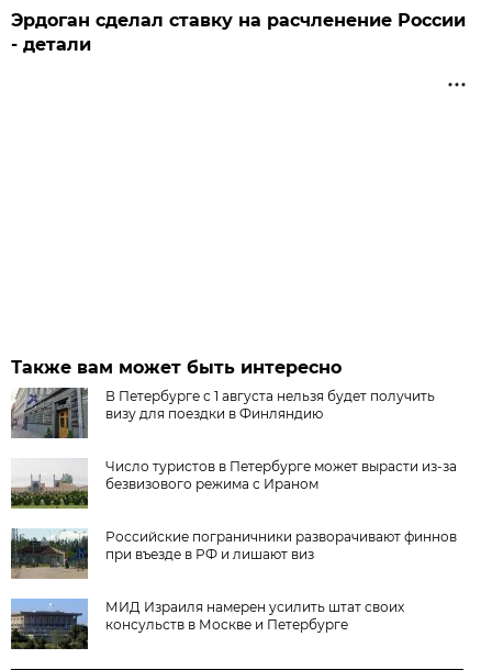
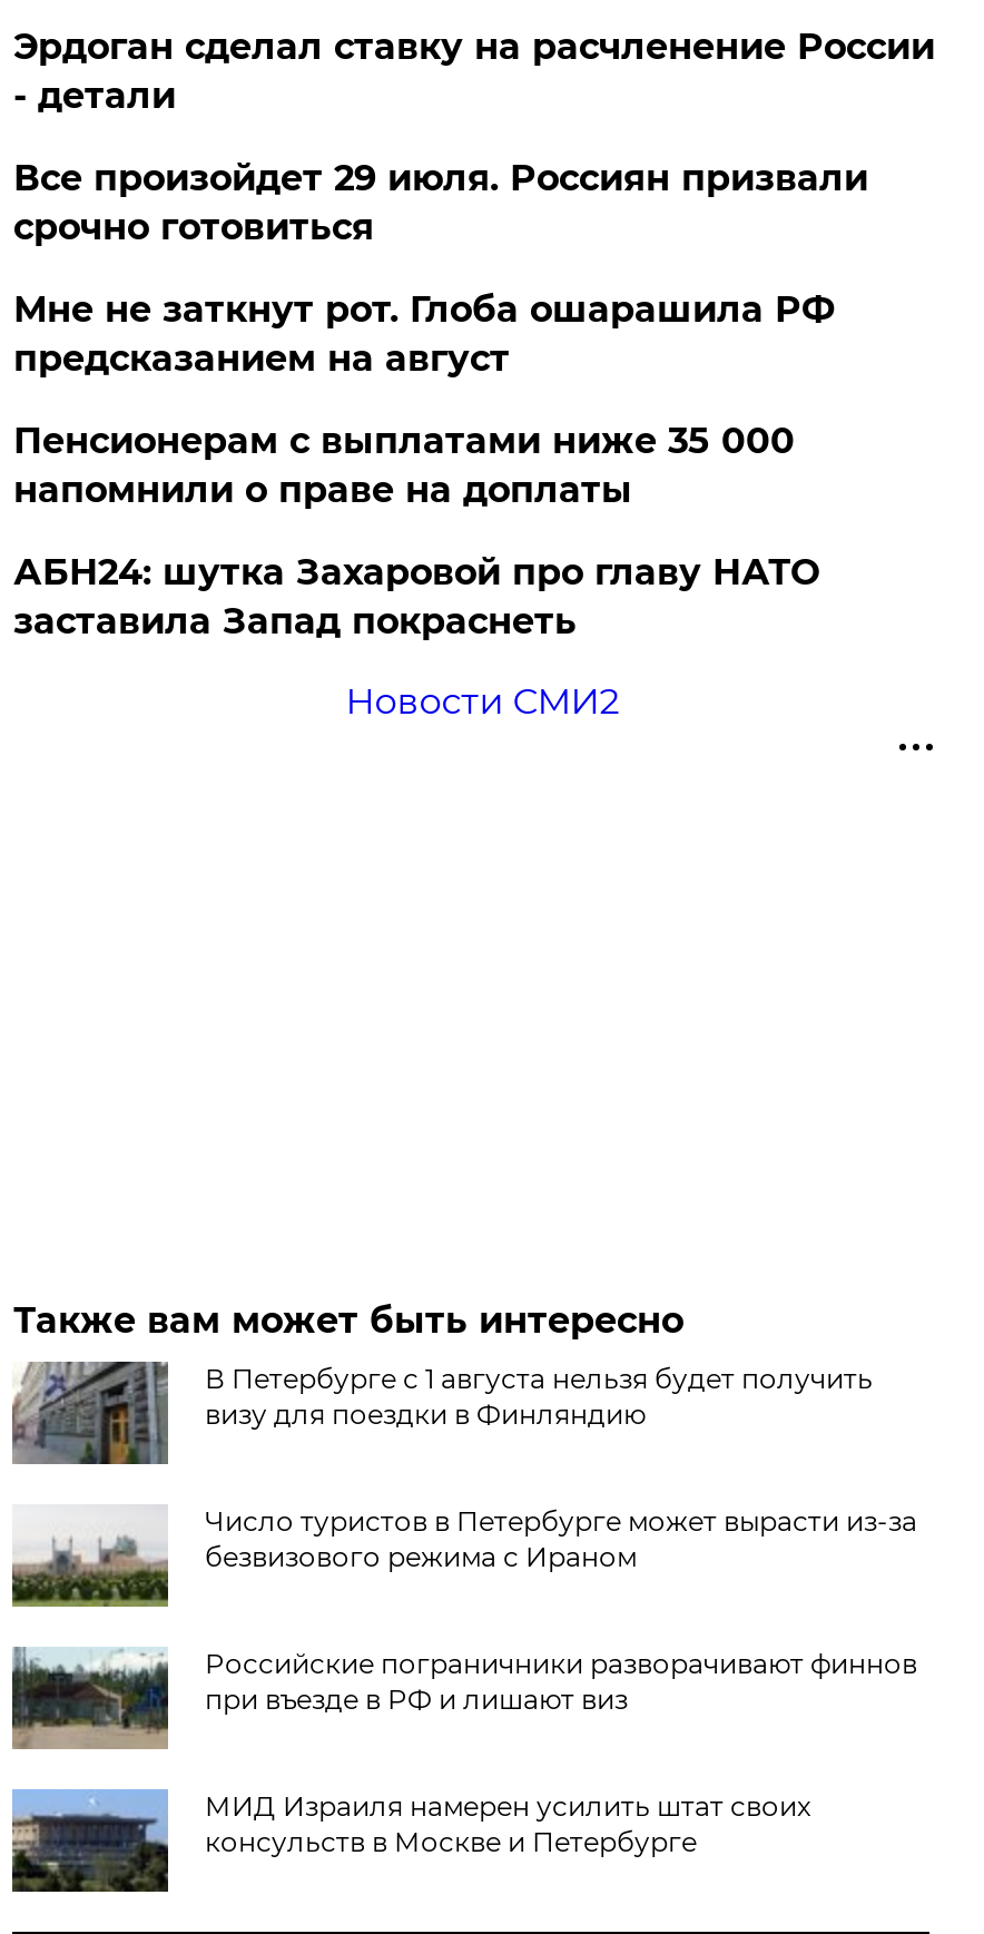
+ Все произойдет 29 июля. Россиян призвали
+ срочно готовиться
+ Мне не заткнут рот. Глоба ошарашила РФ
+ предсказанием на август
+ Пенсионерам с выплатами ниже 35 000
+ напомнили о праве на доплаты
+ АБН24: шутка Захаровой про главу НАТО
+ заставила Запад покраснеть
+ Новости СМИ2
